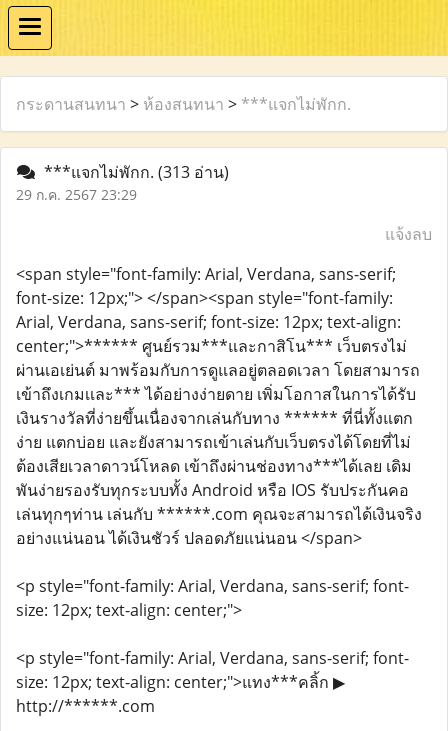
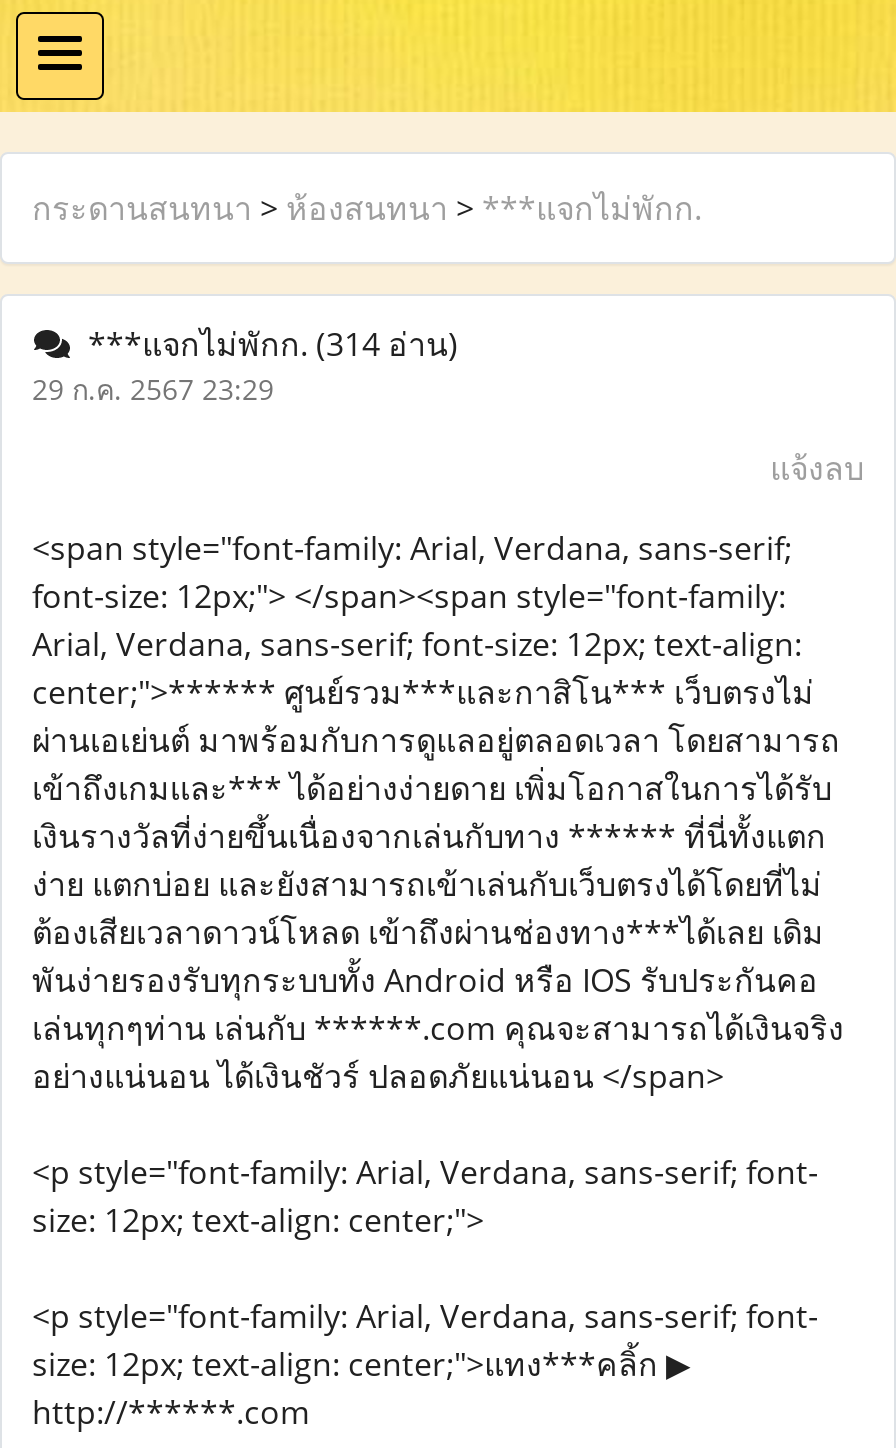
- ***แจกไม่พักก. (313 อ่าน)
+ ***แจกไม่พักก. (314 อ่าน)
